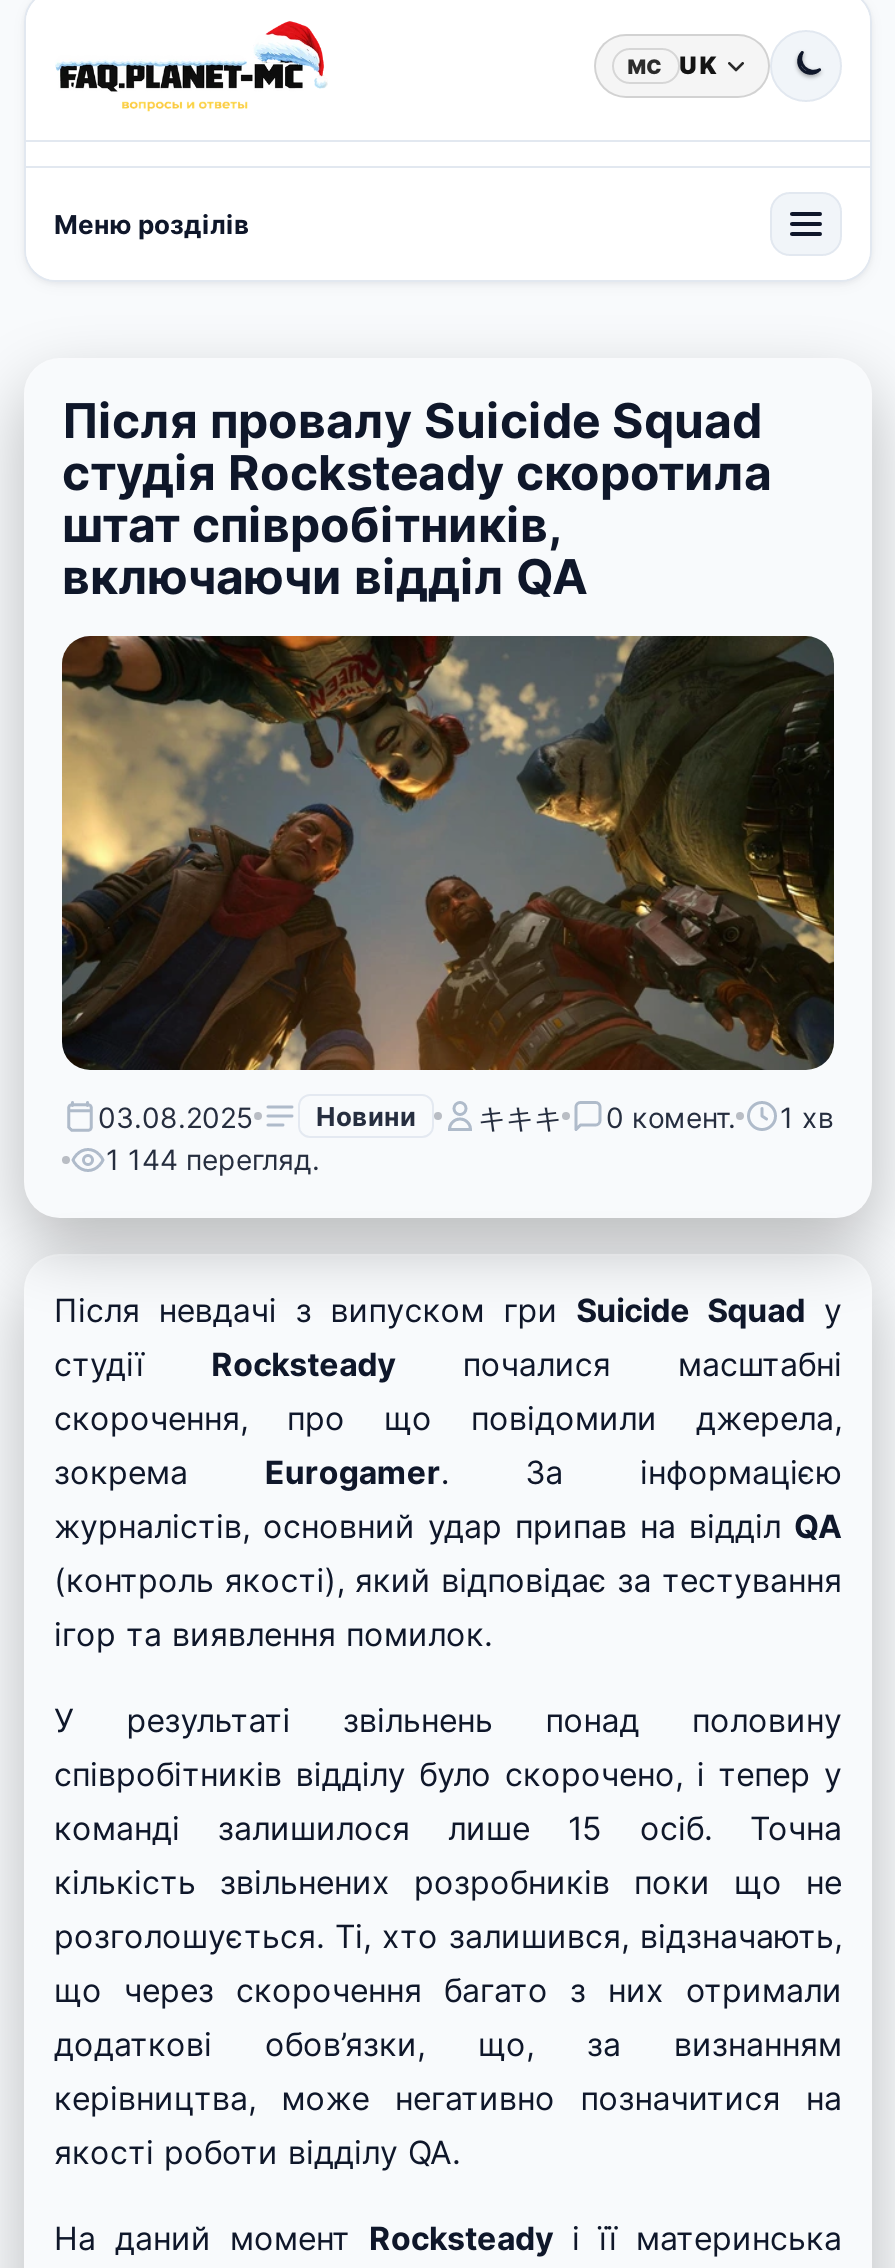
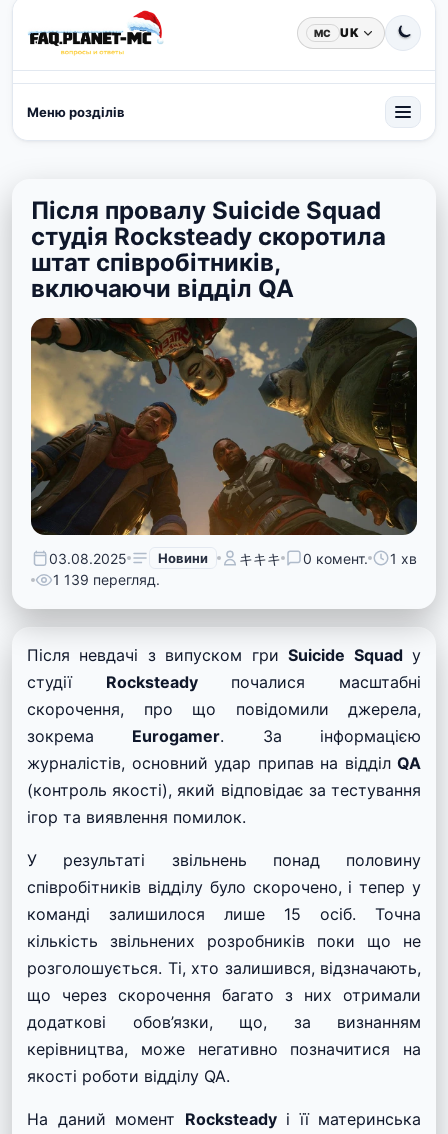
- 1 144 перегляд.
+ 1 139 перегляд.
